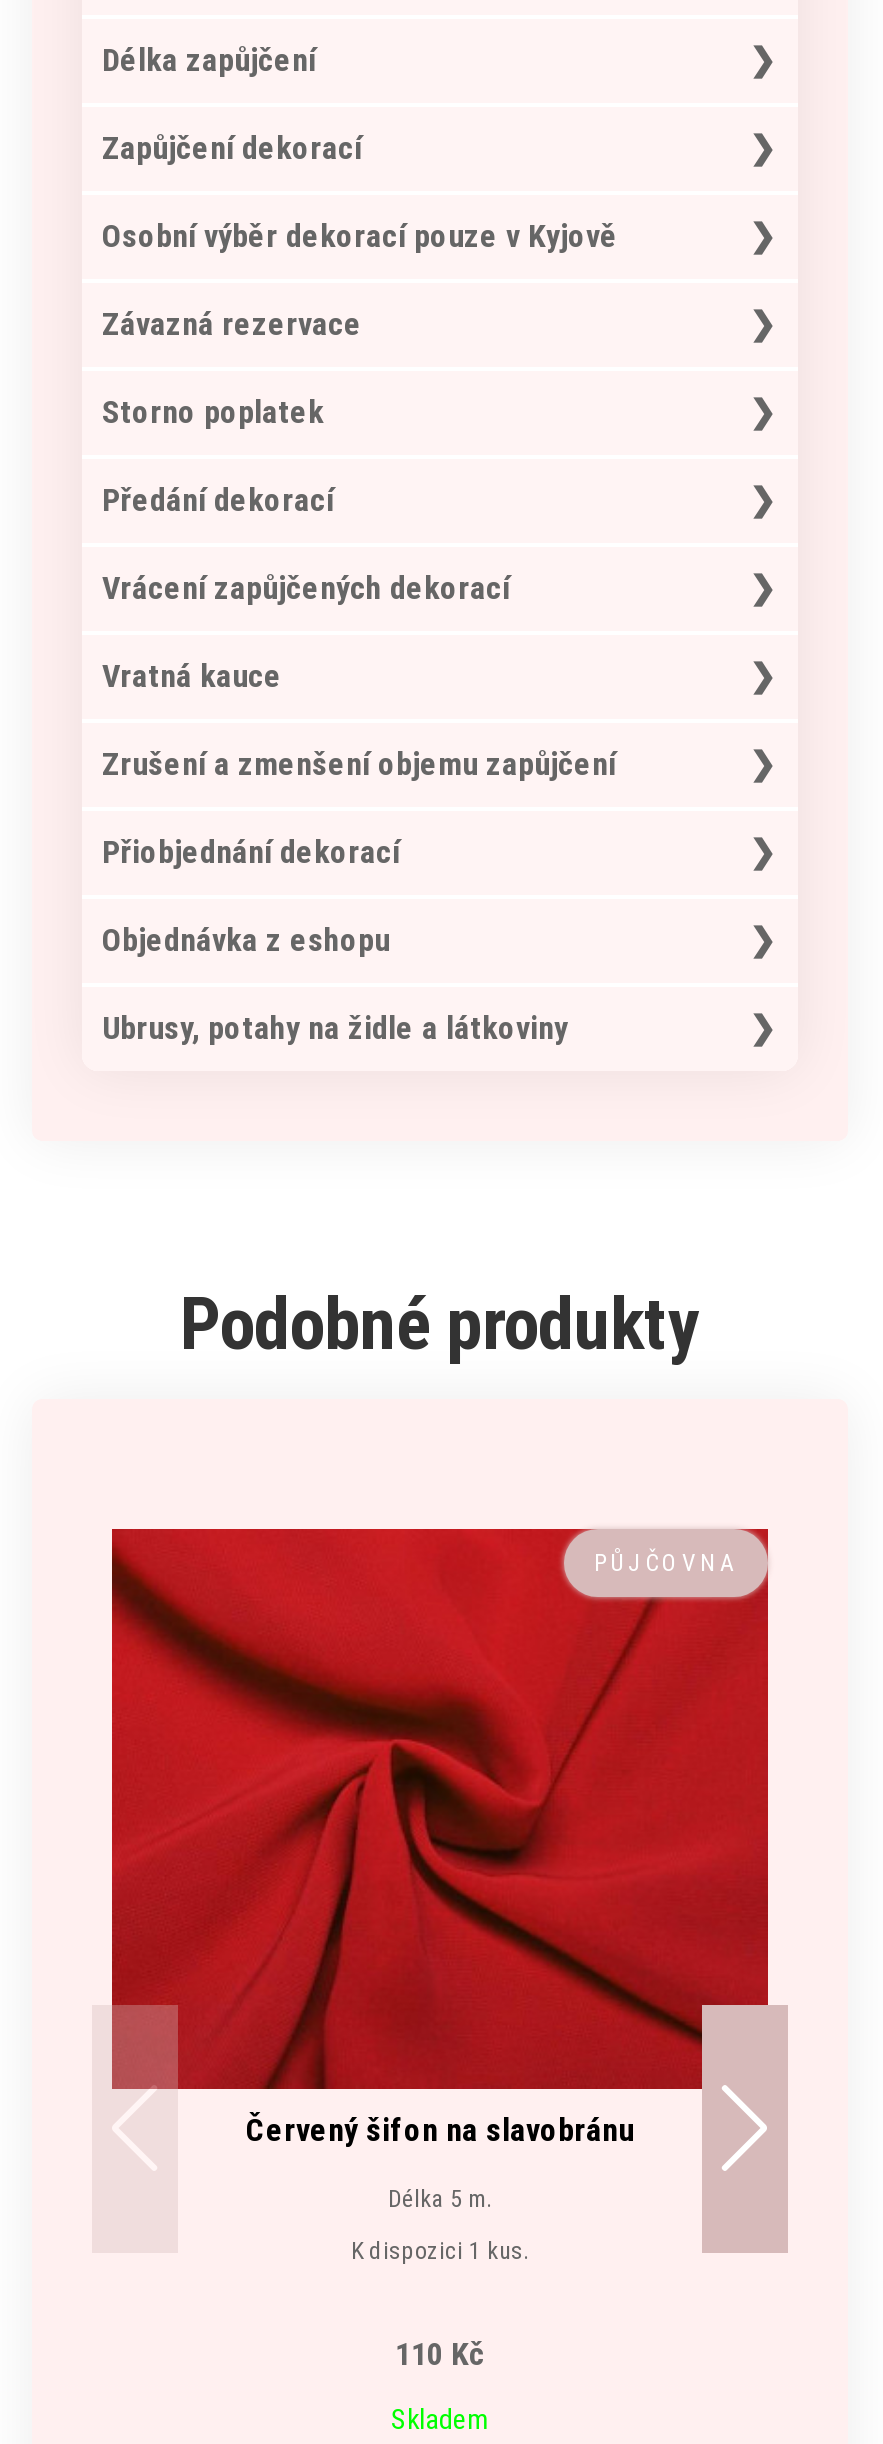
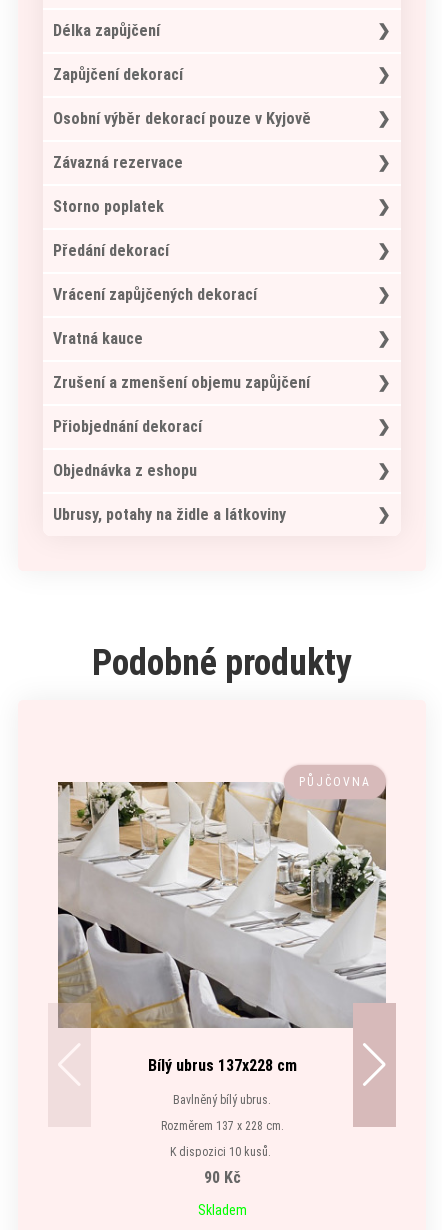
- [image]
- Červený šifon na slavobránu
- Délka 5 m.
- K dispozici 1 kus.
- 110 Kč
+ [image]
+ Bílý ubrus 137x228 cm
+ Bavlněný bílý ubrus.
+ Rozměrem 137 x 228 cm.
+ K dispozici 10 kusů.
+ 90 Kč
